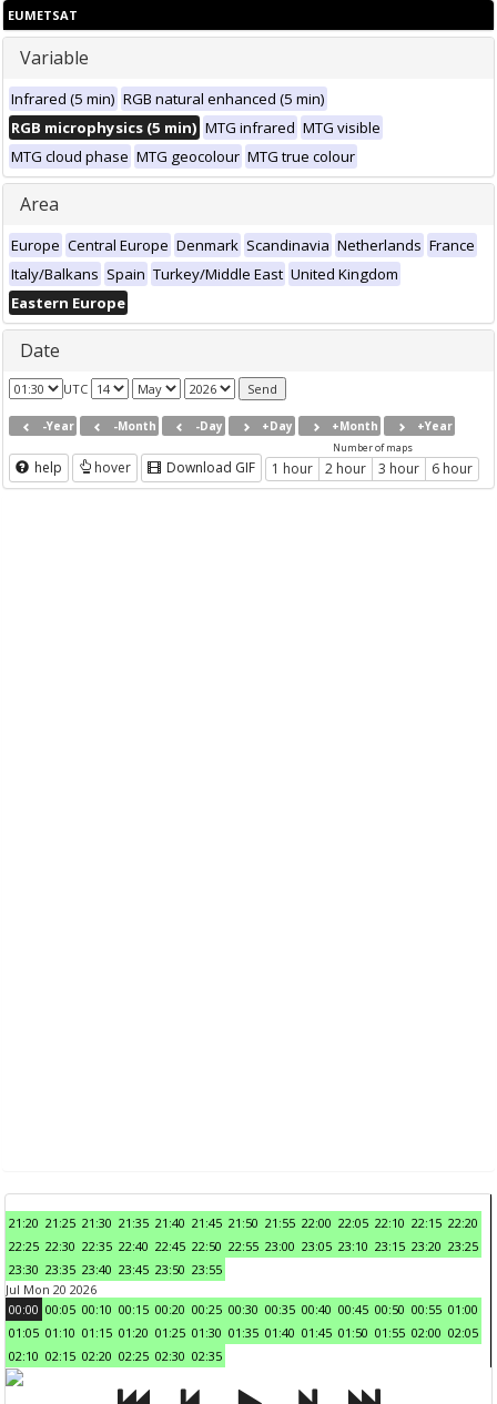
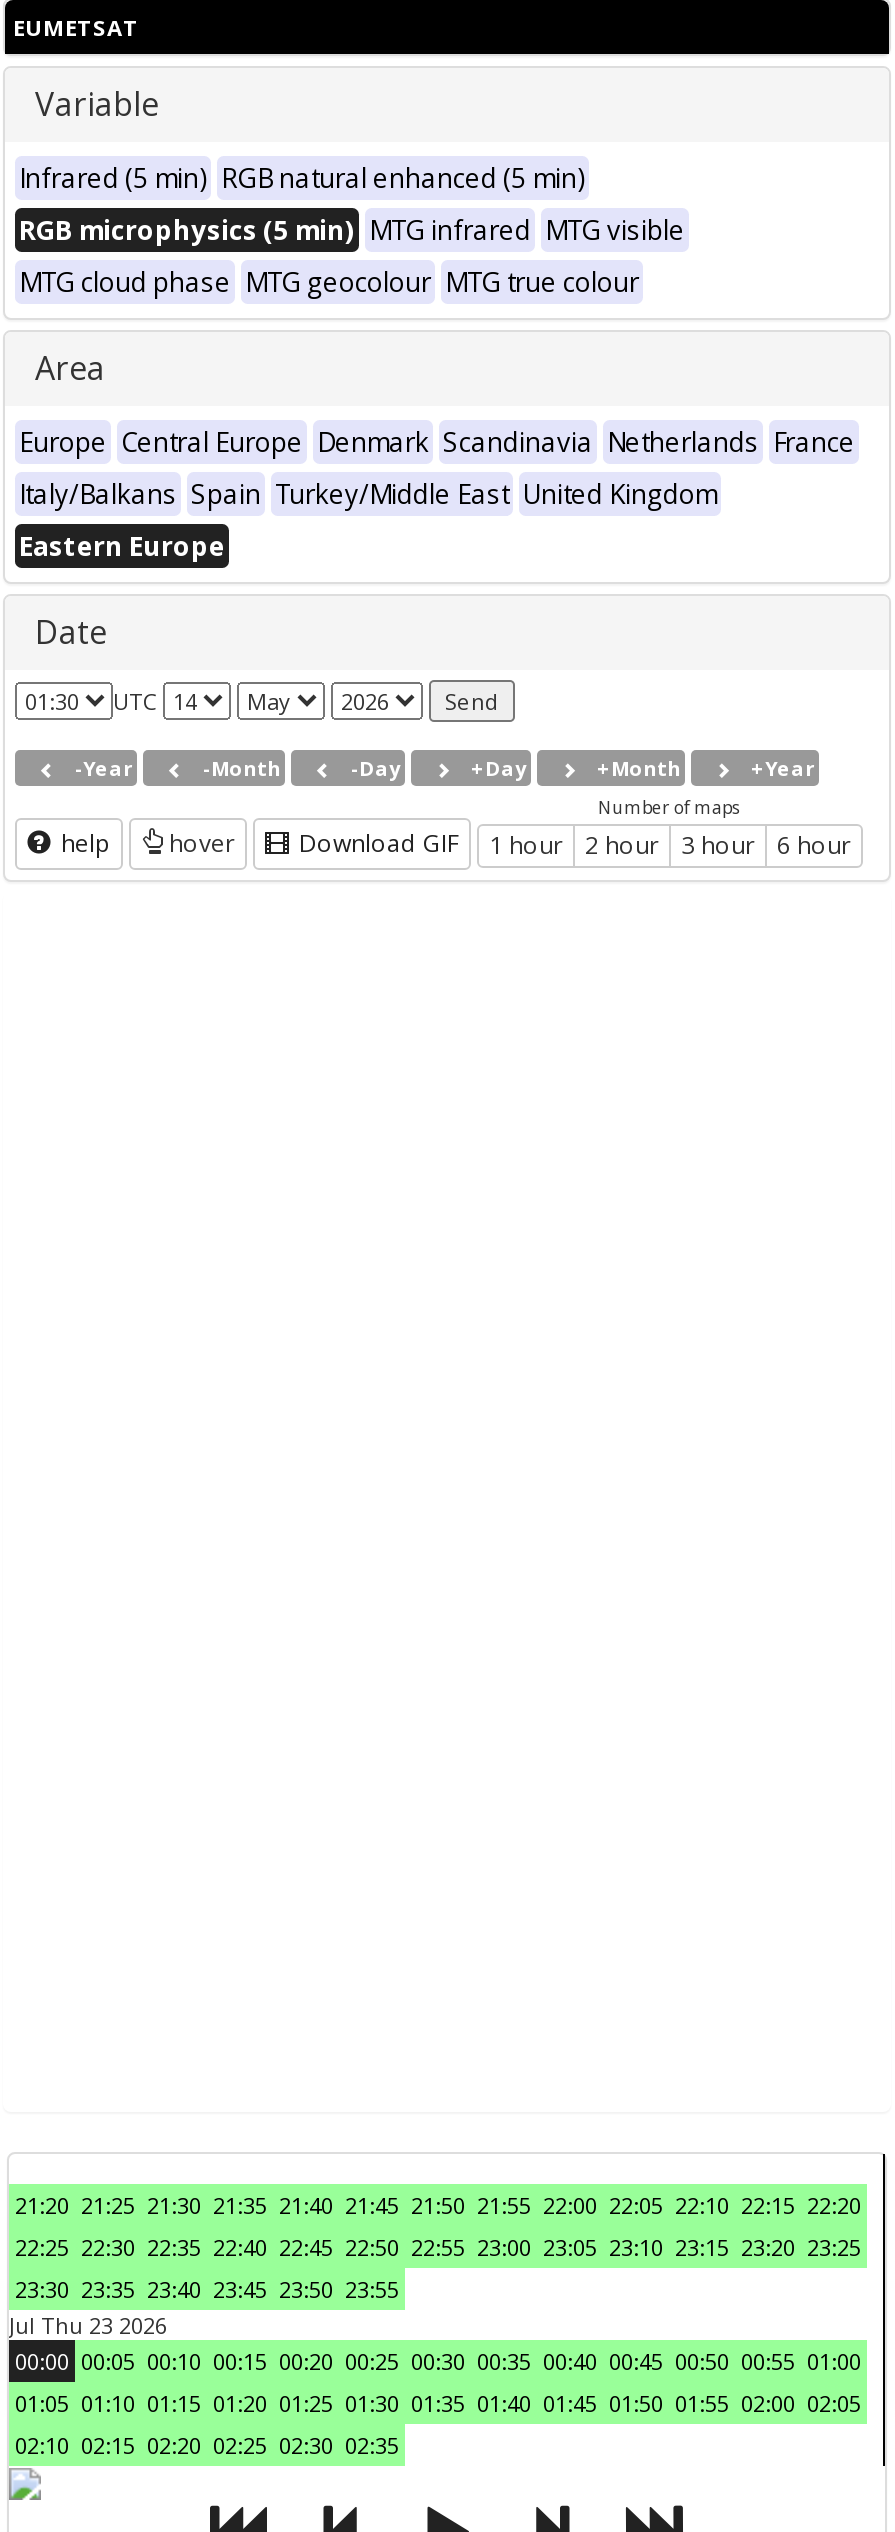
- Jul Mon 20 2026
+ Jul Thu 23 2026
